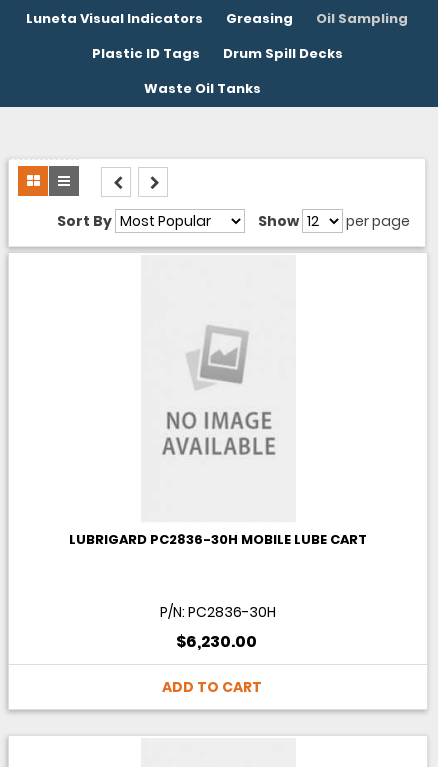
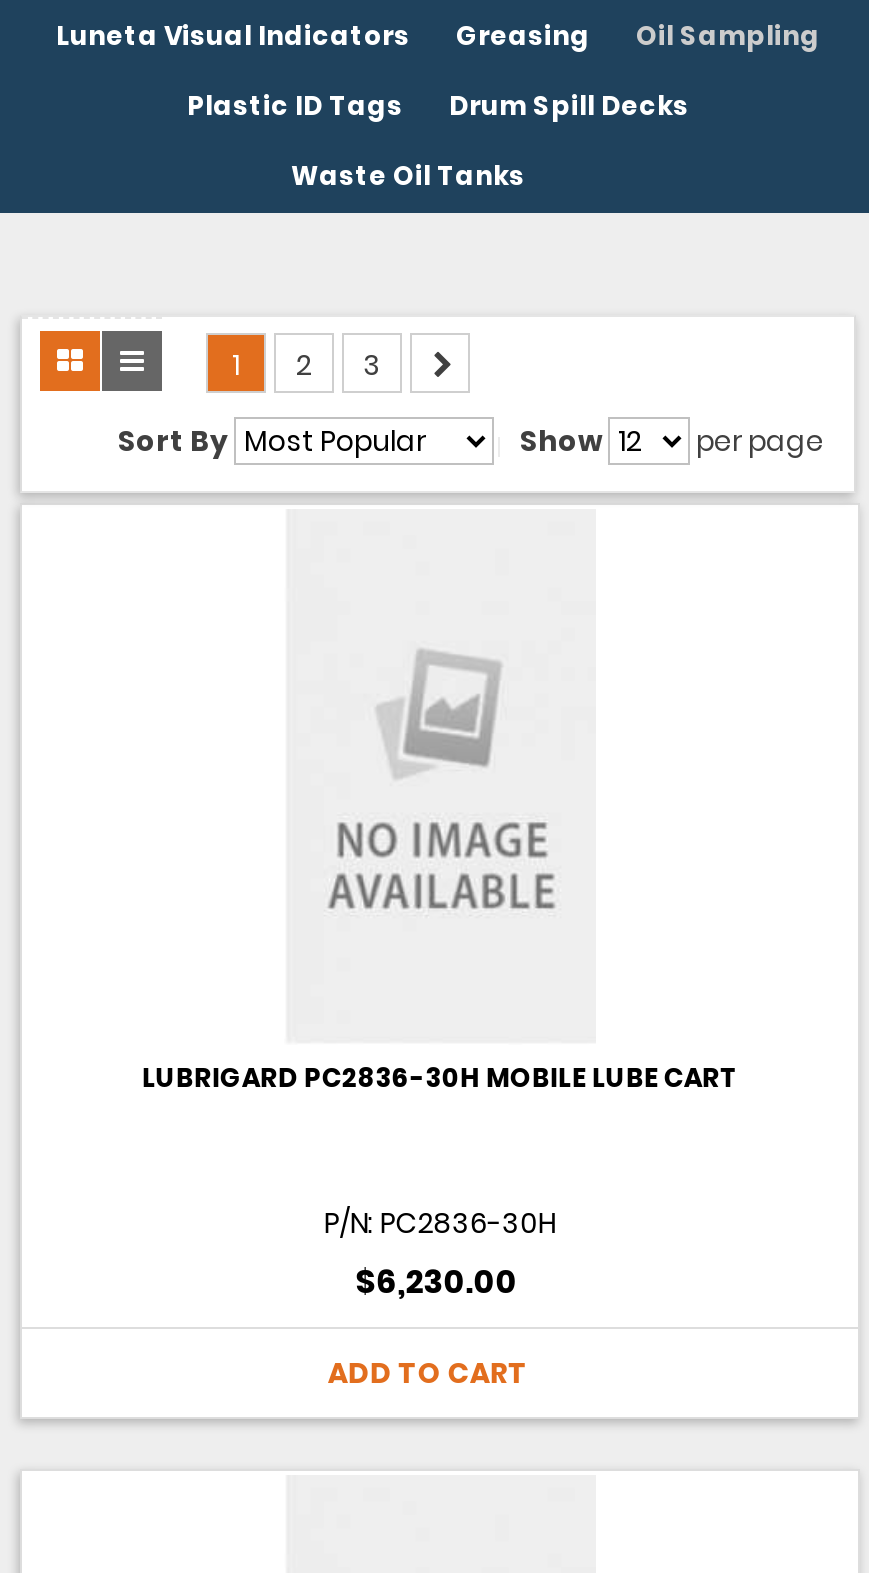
+ 1
+ 2
+ 3
